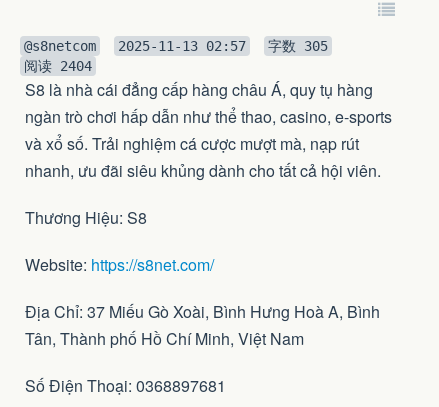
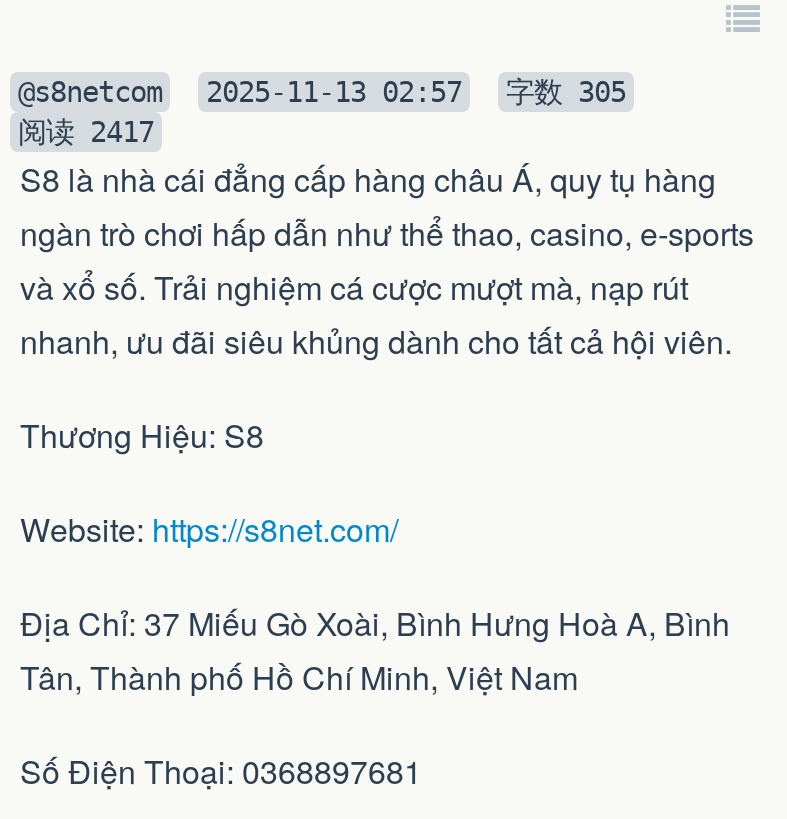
- 阅读2404
+ 阅读2417
